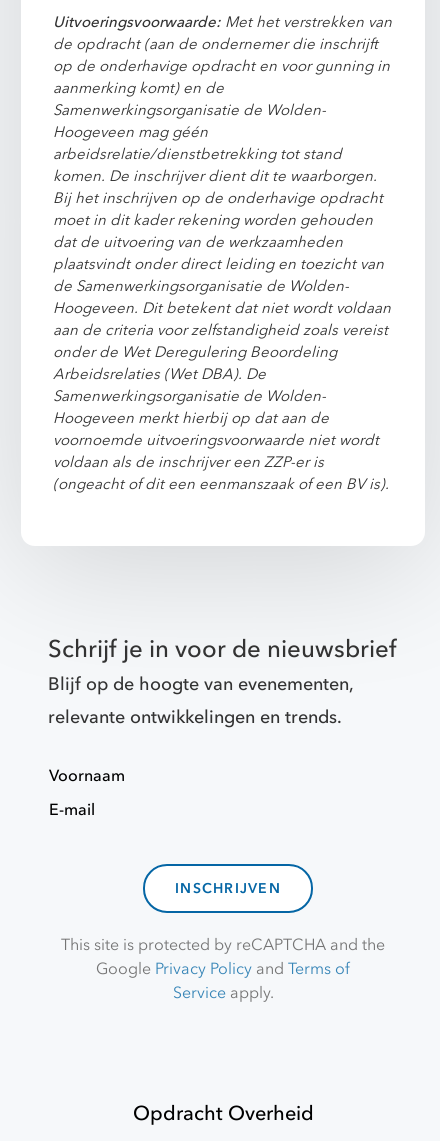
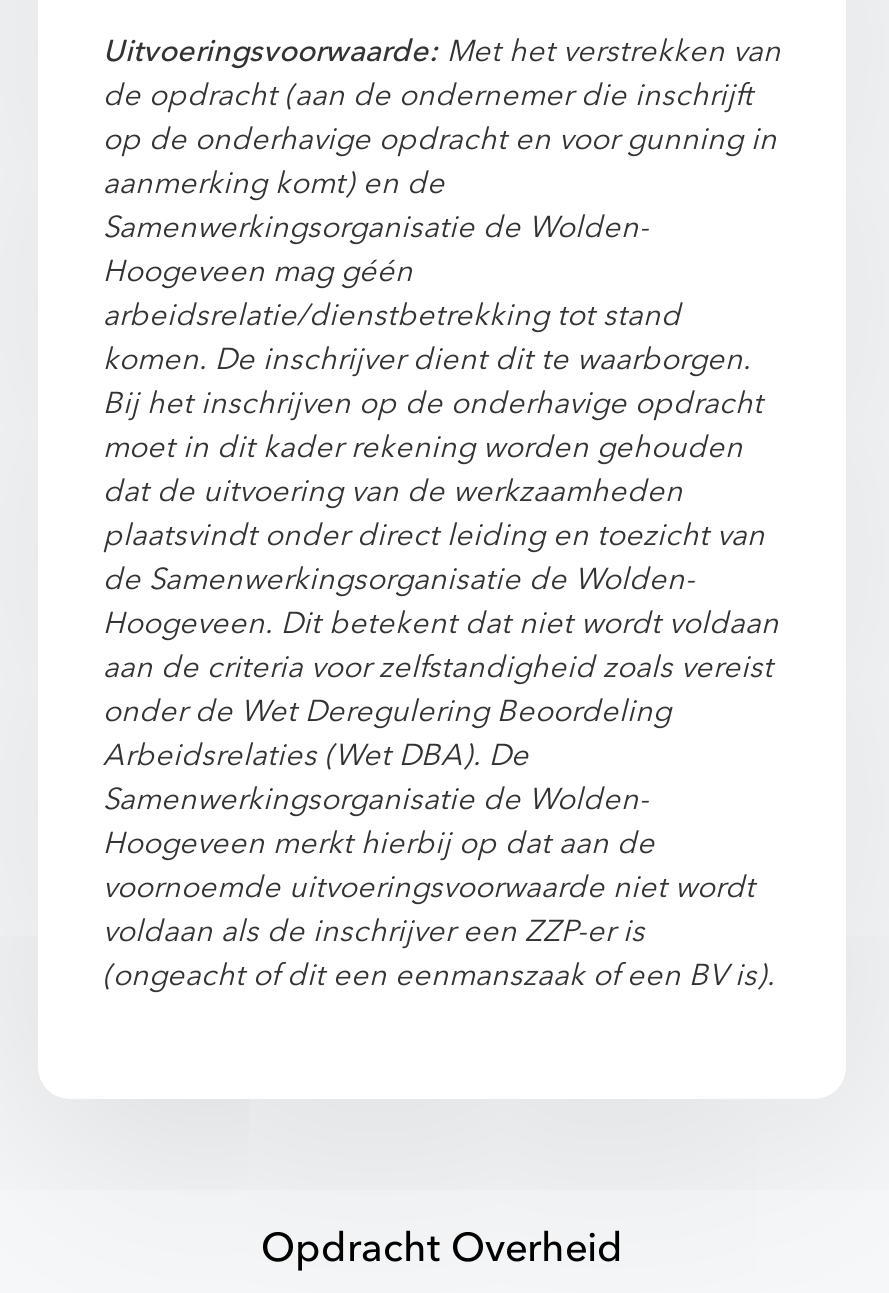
- Schrijf je in voor de nieuwsbrief
- Blijf op de hoogte van evenementen,
- relevante ontwikkelingen en trends.
- Voornaam
- E-mail

- INSCHRIJVEN
- This site is protected by reCAPTCHA and the
- Google Privacy Policy and Terms of
- Service apply.
